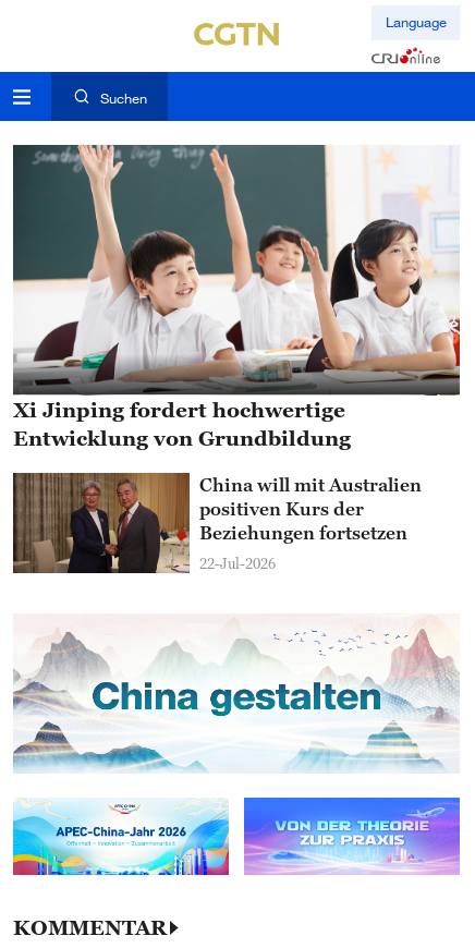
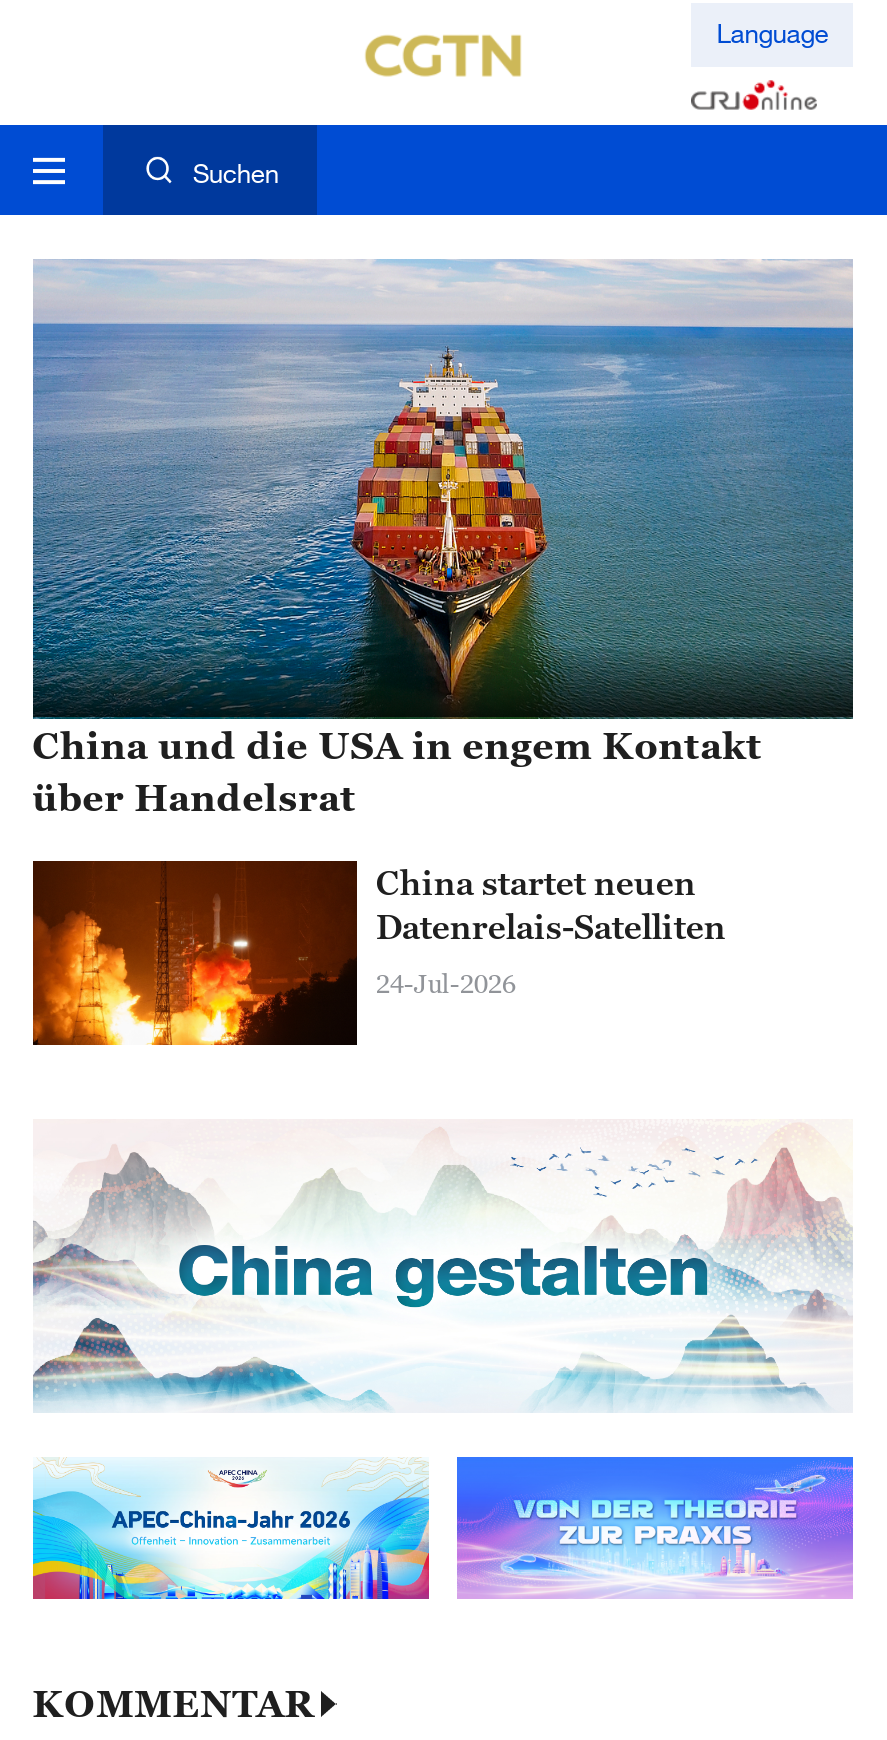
- [image]
- Xi Jinping fordert hochwertige
- Entwicklung von Grundbildung
+ [image]
+ China und die USA in engem Kontakt
+ über Handelsrat

- [image]
- China will mit Australien
- positiven Kurs der
- Beziehungen fortsetzen
+ [image]
+ China startet neuen
+ Datenrelais-Satelliten

- 22-Jul-2026
+ 24-Jul-2026
